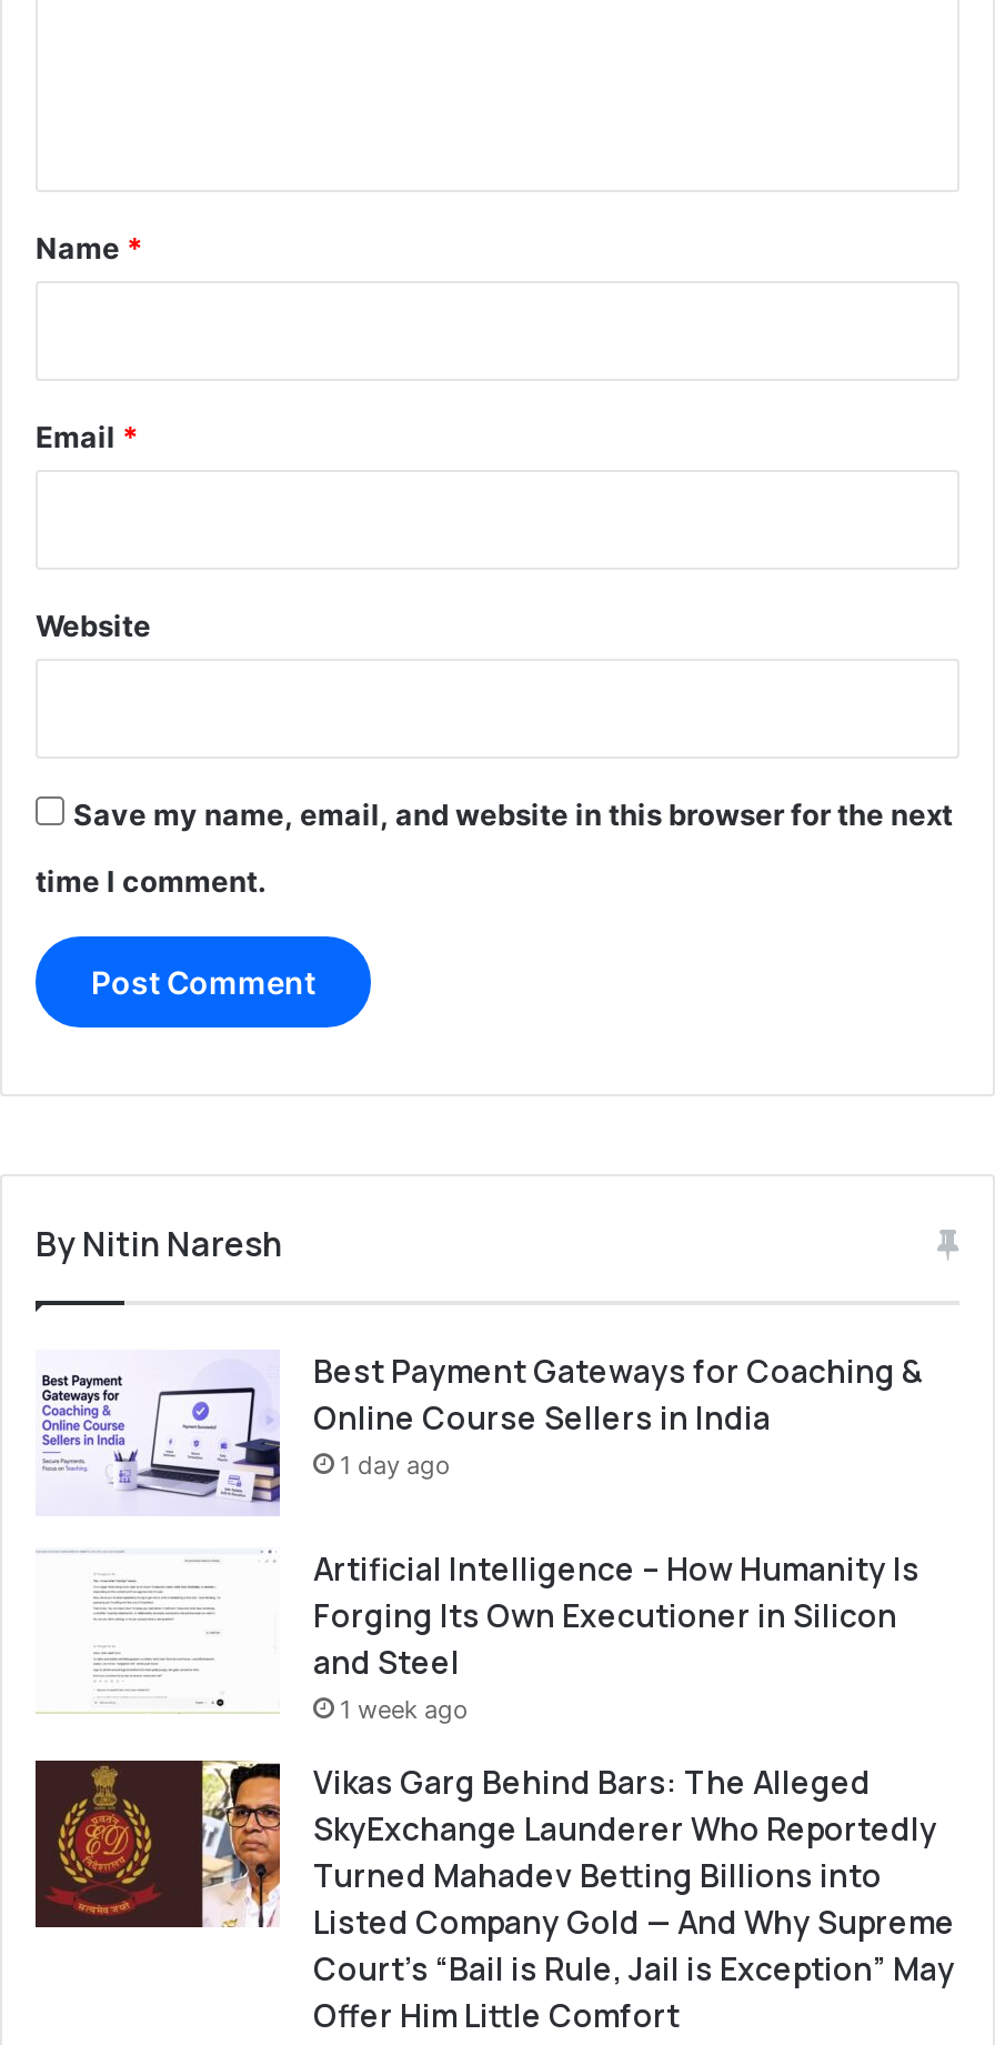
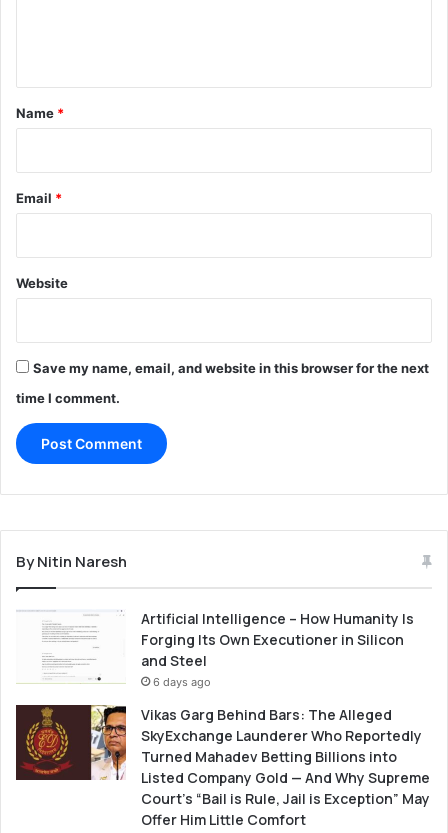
- [image]
- Best Payment Gateways for Coaching &
- Online Course Sellers in India
- 1 day ago

- 1 week ago
+ 6 days ago
